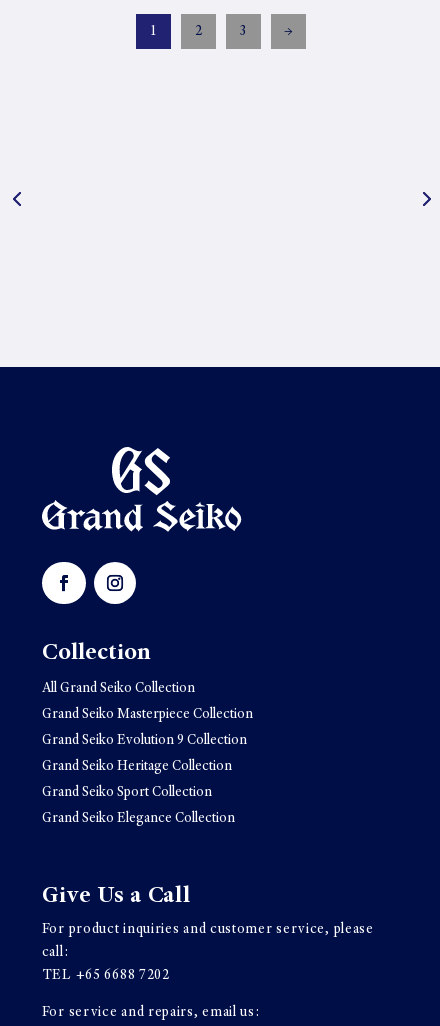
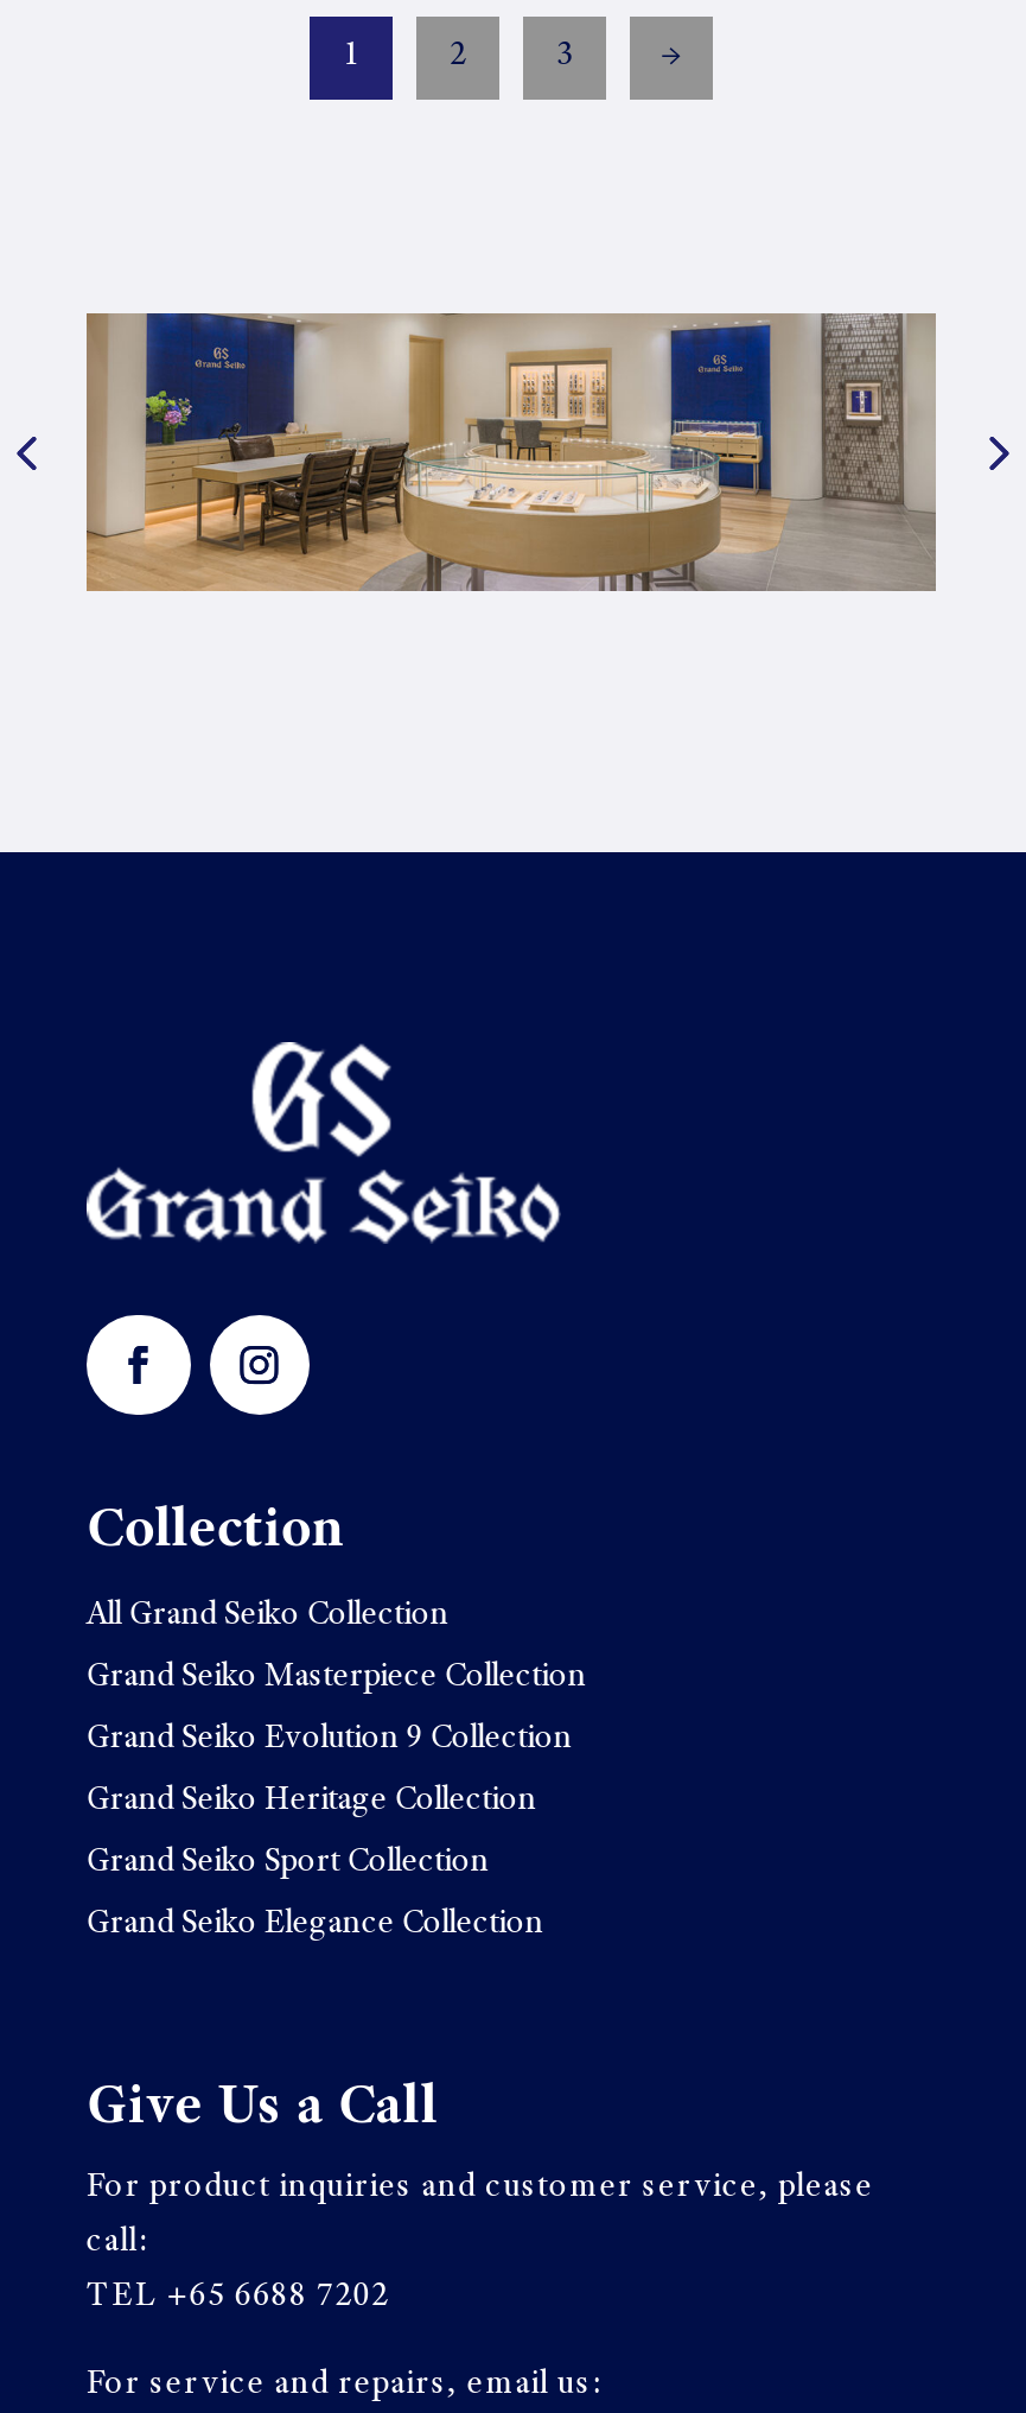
+ [image]
